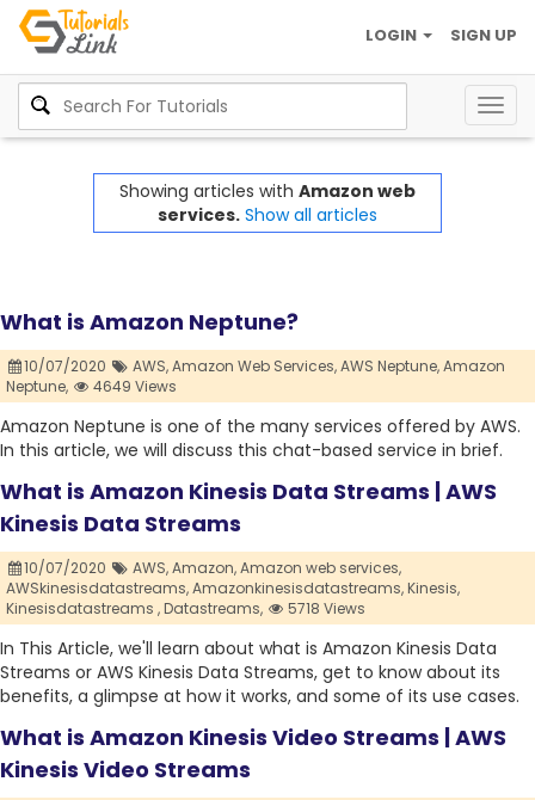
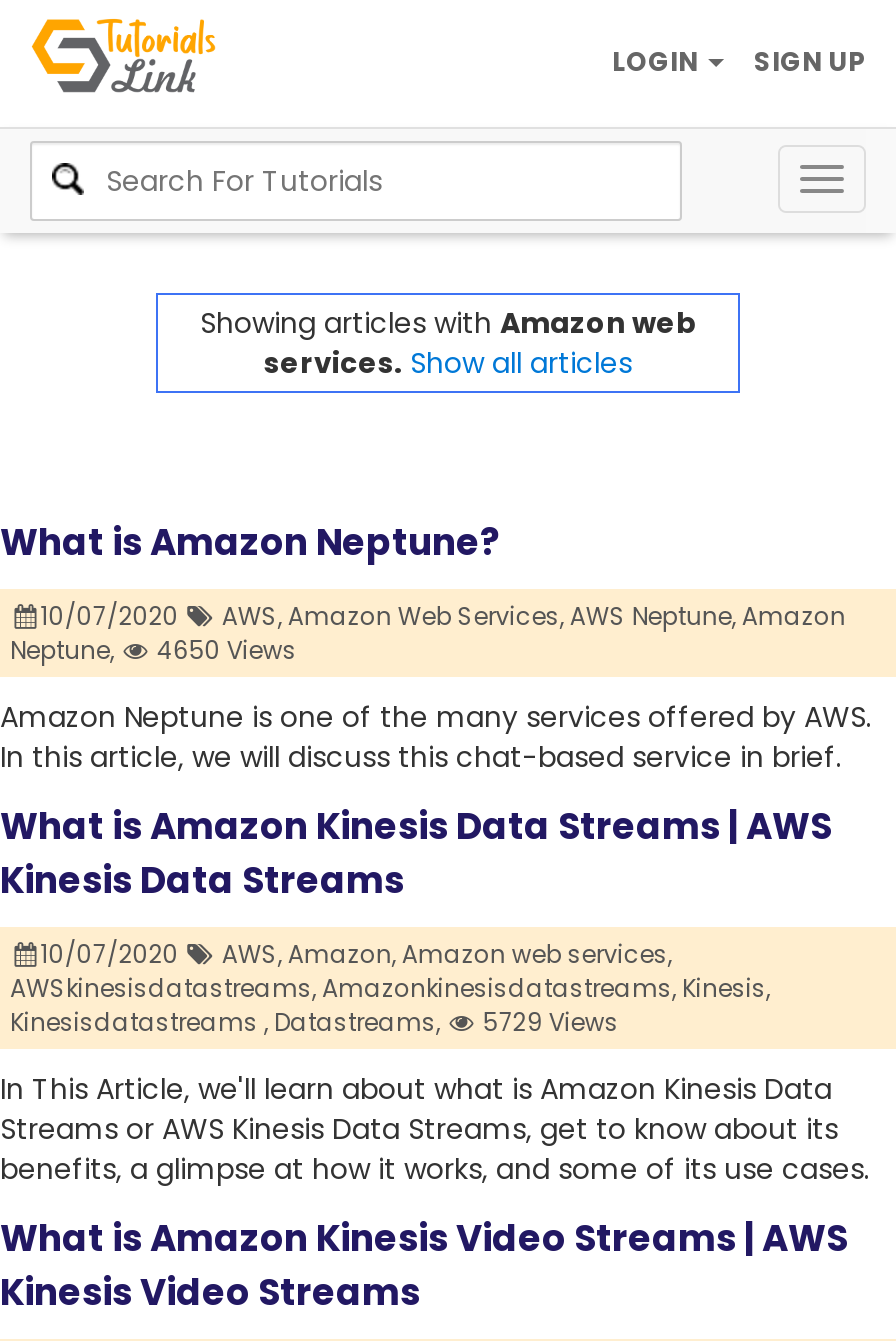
- Neptune, 4649 Views
+ Neptune, 4650 Views

- Kinesisdatastreams , Datastreams, 5718 Views
+ Kinesisdatastreams , Datastreams, 5729 Views
